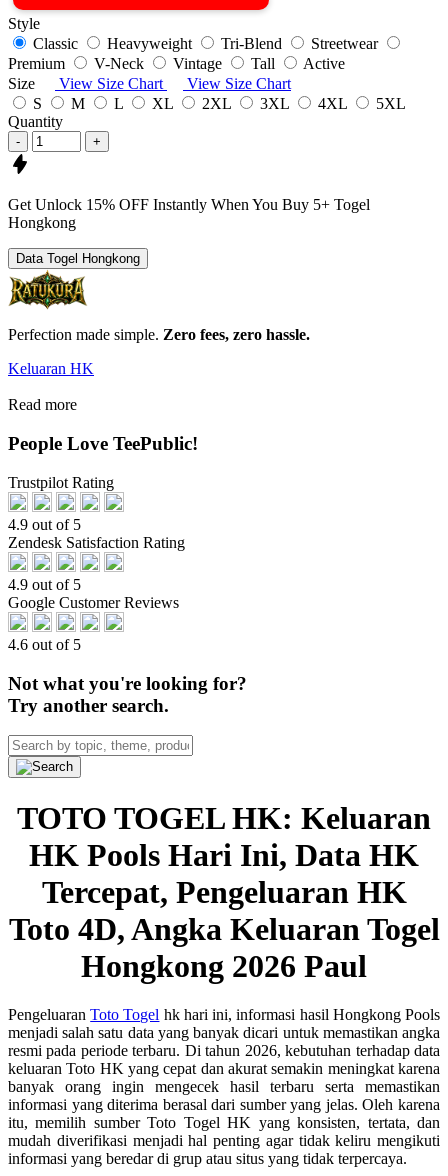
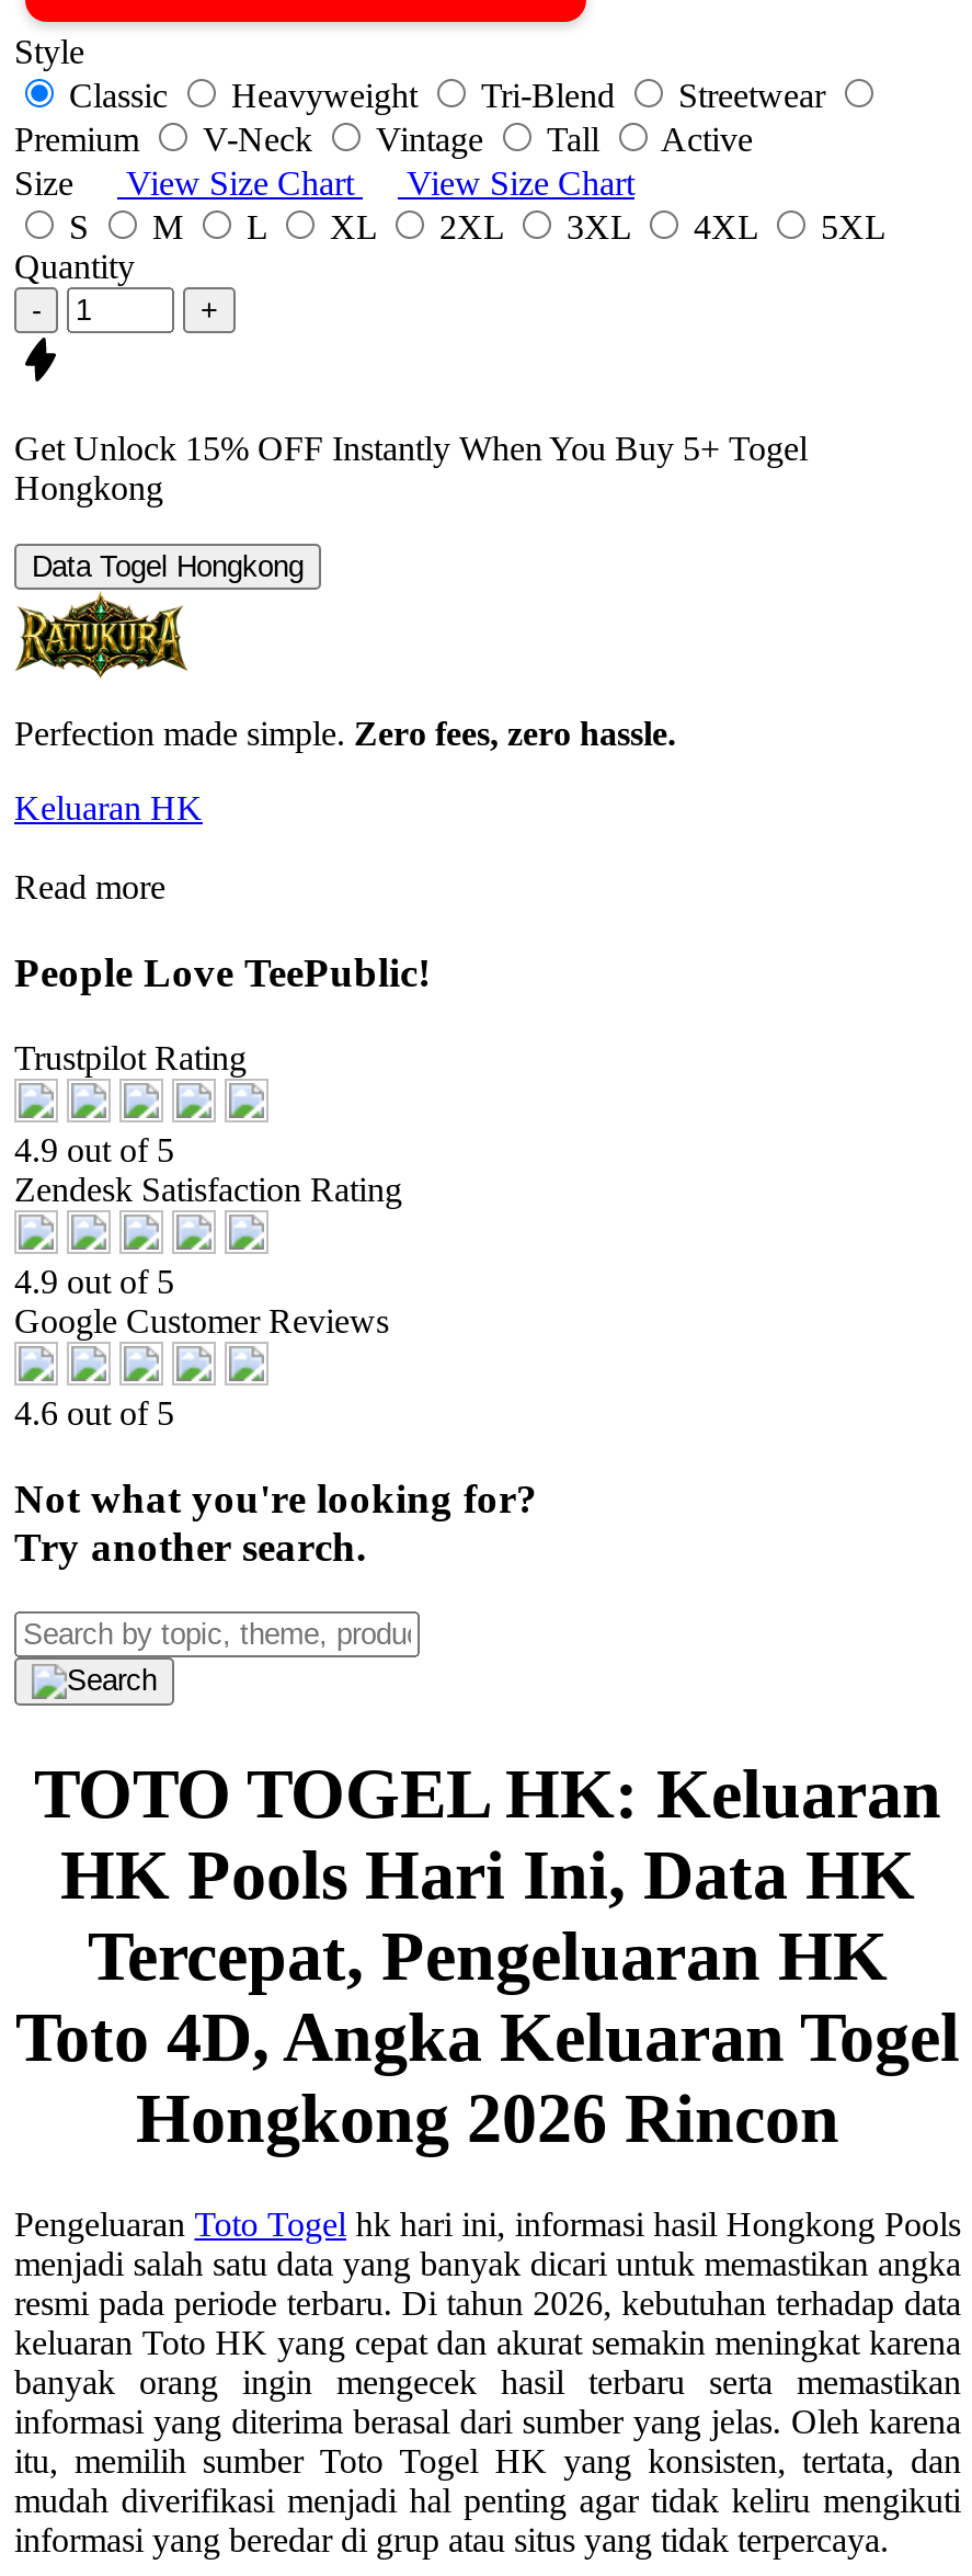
- Hongkong 2026 Paul
+ Hongkong 2026 Rincon
